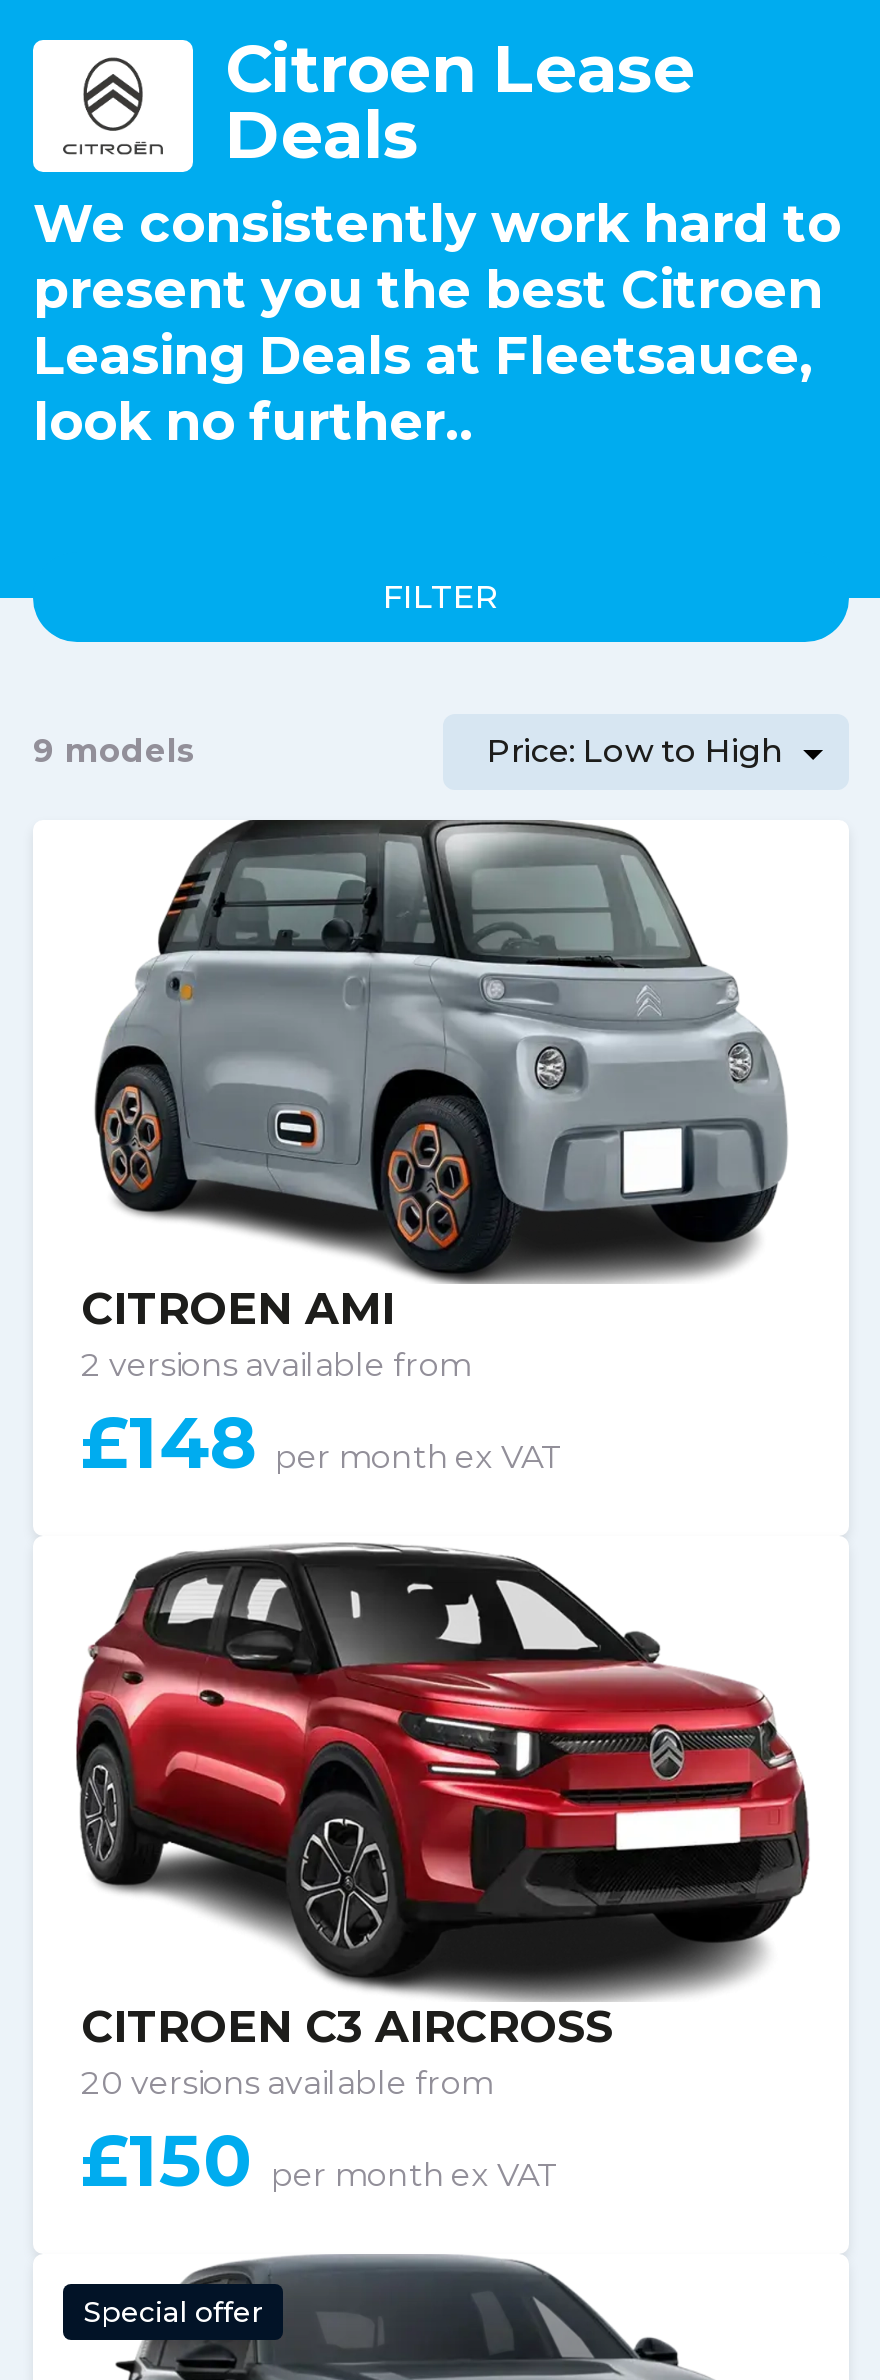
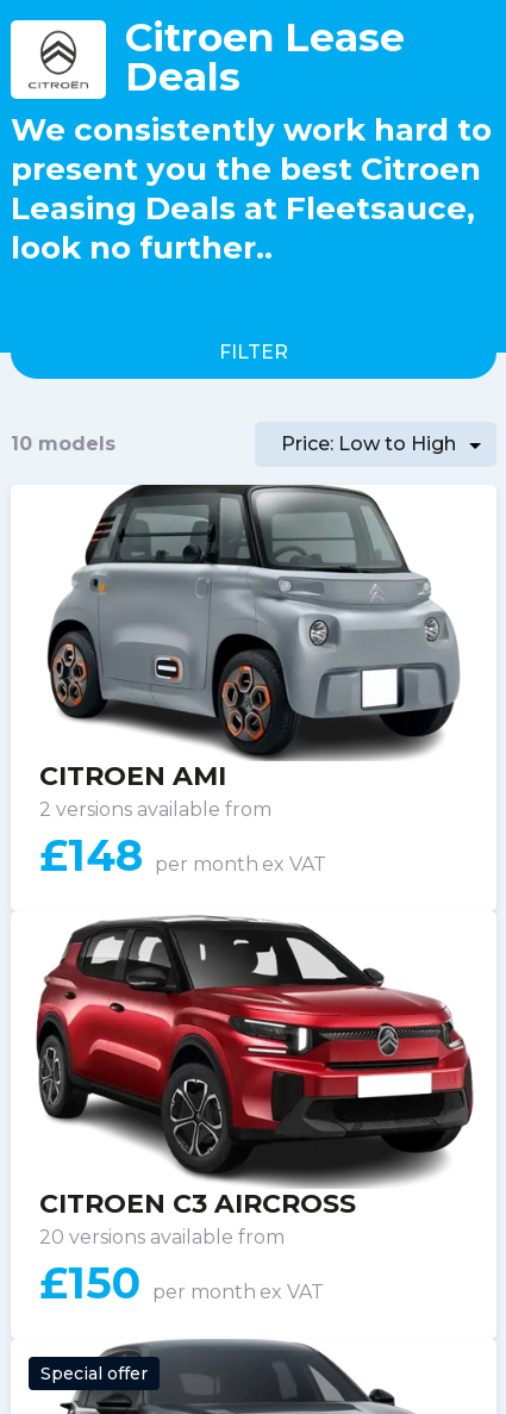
- 9 models
+ 10 models
